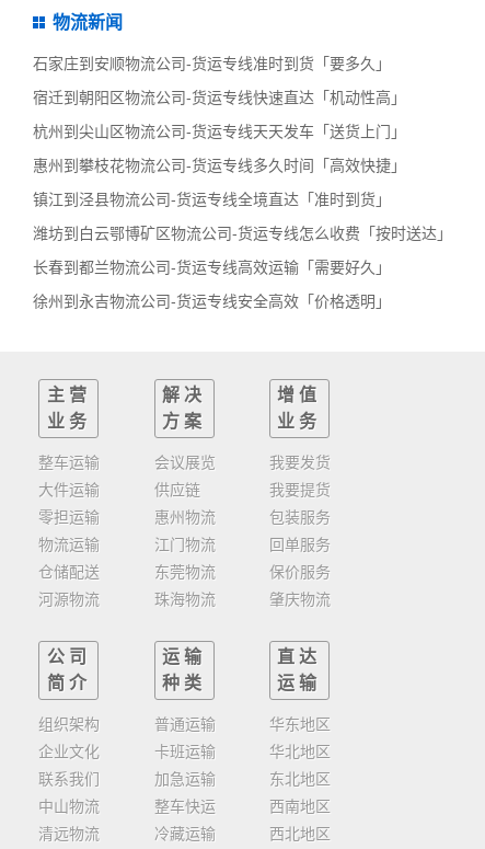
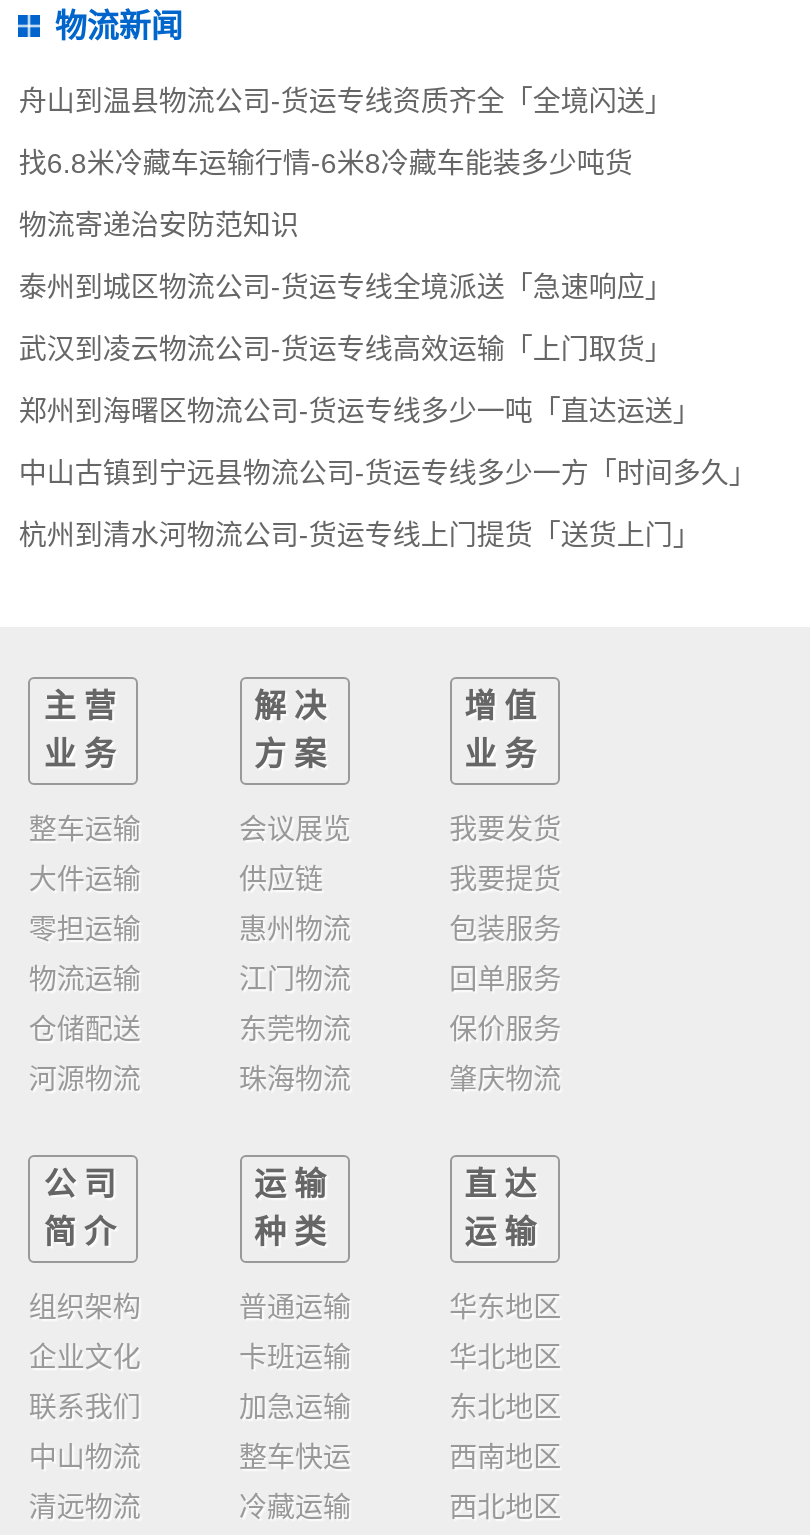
- 石家庄到安顺物流公司-货运专线准时到货「要多久」
+ 舟山到温县物流公司-货运专线资质齐全「全境闪送」

- 宿迁到朝阳区物流公司-货运专线快速直达「机动性高」
+ 找6.8米冷藏车运输行情-6米8冷藏车能装多少吨货

- 杭州到尖山区物流公司-货运专线天天发车「送货上门」
+ 物流寄递治安防范知识

- 惠州到攀枝花物流公司-货运专线多久时间「高效快捷」
+ 泰州到城区物流公司-货运专线全境派送「急速响应」

- 镇江到泾县物流公司-货运专线全境直达「准时到货」
+ 武汉到凌云物流公司-货运专线高效运输「上门取货」

- 潍坊到白云鄂博矿区物流公司-货运专线怎么收费「按时送达」
+ 郑州到海曙区物流公司-货运专线多少一吨「直达运送」

- 长春到都兰物流公司-货运专线高效运输「需要好久」
+ 中山古镇到宁远县物流公司-货运专线多少一方「时间多久」

- 徐州到永吉物流公司-货运专线安全高效「价格透明」
+ 杭州到清水河物流公司-货运专线上门提货「送货上门」
